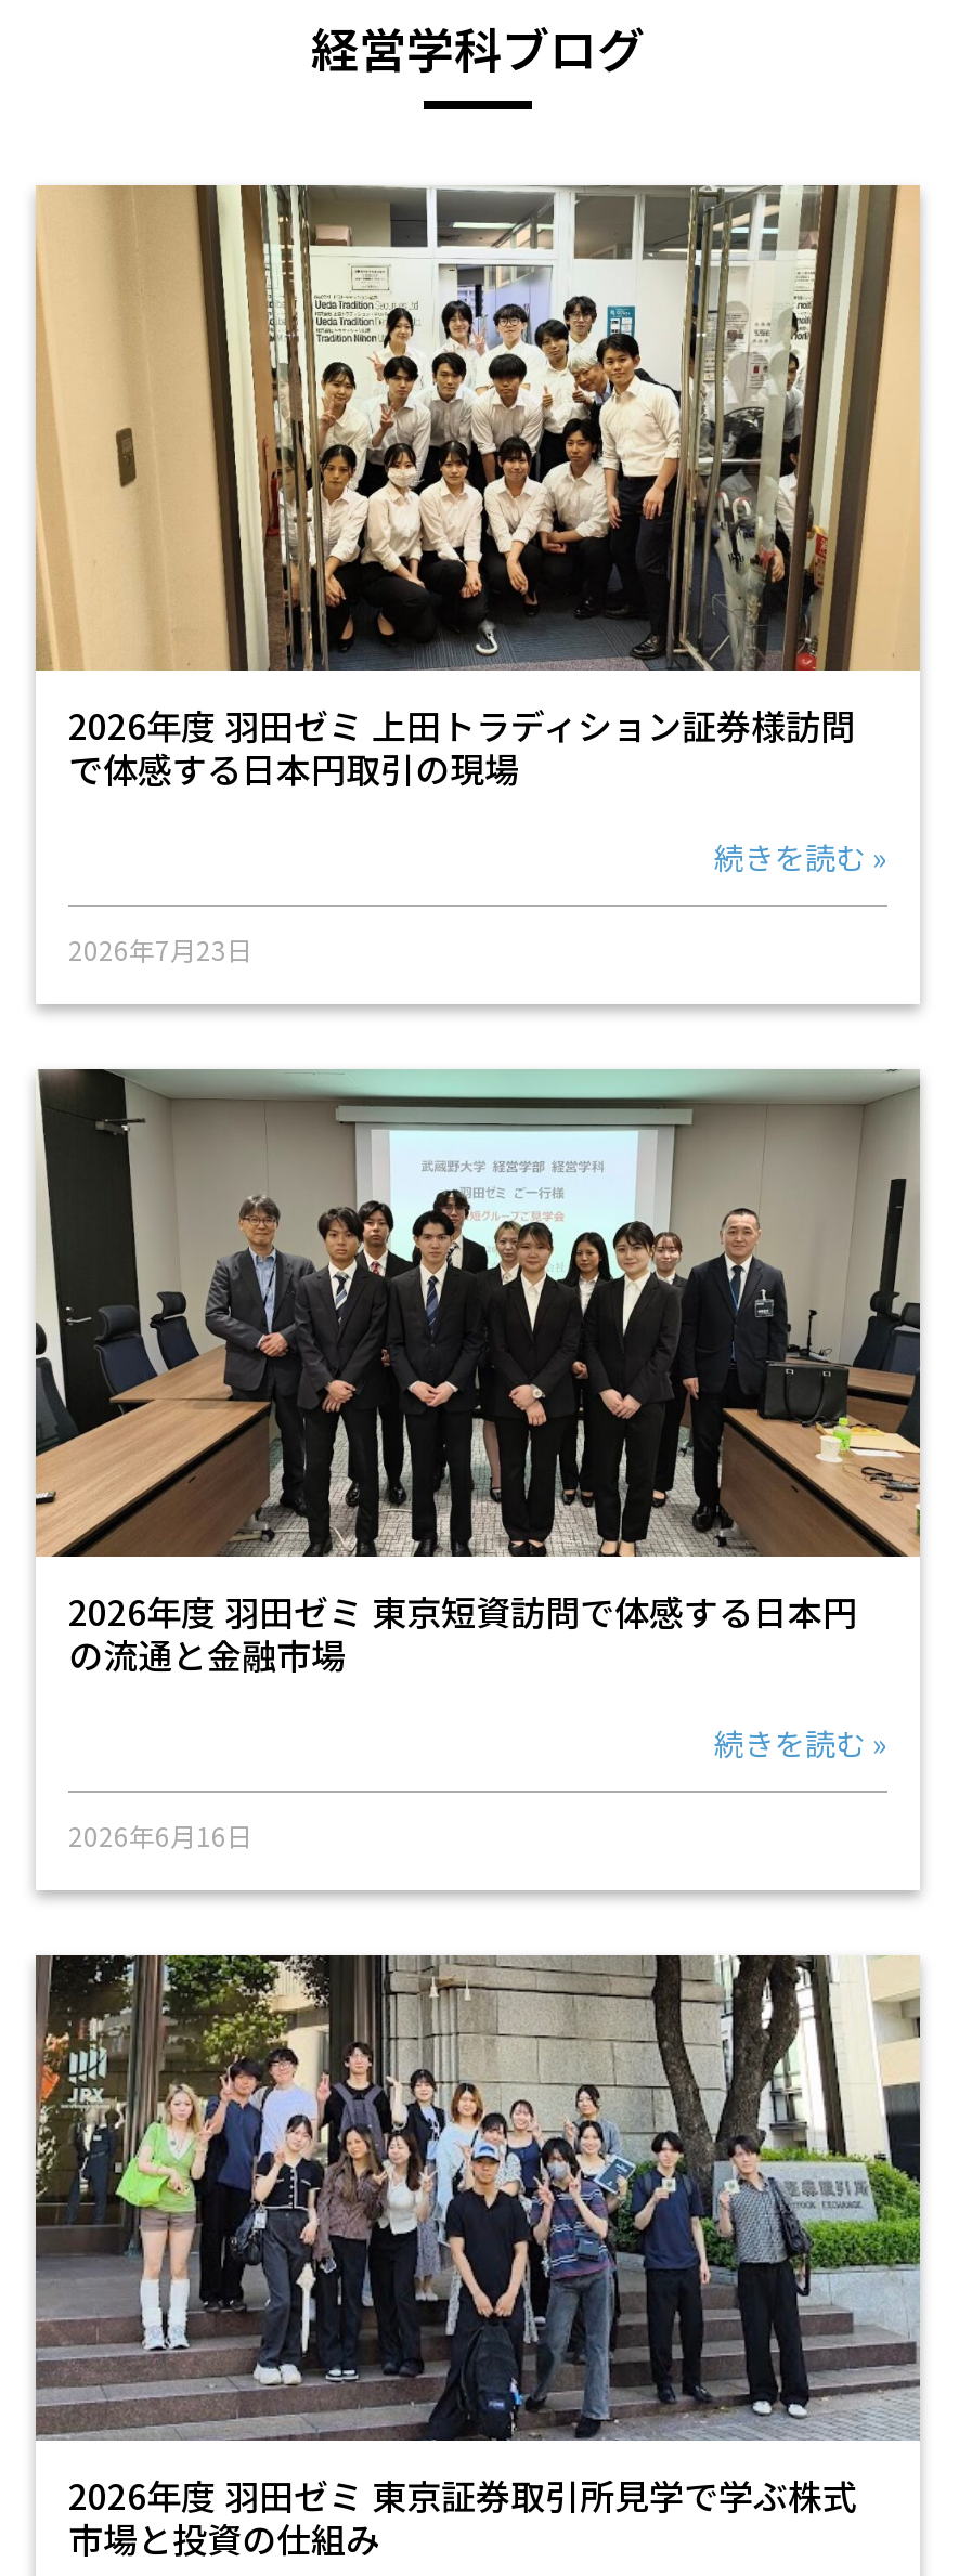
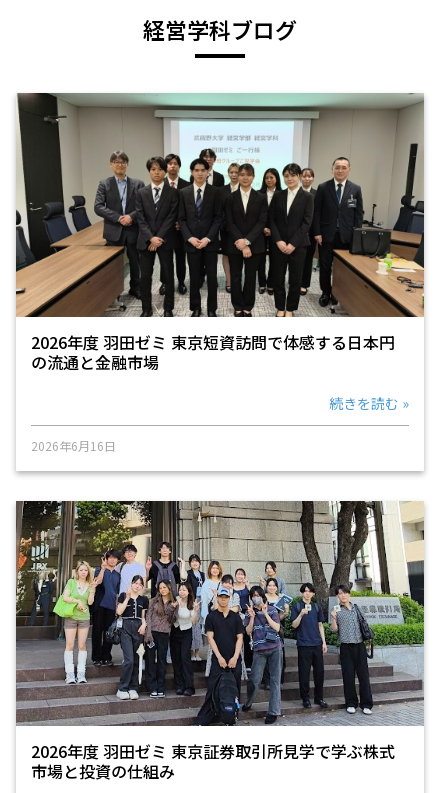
- [image]
- 2026年度 羽田ゼミ 上田トラディション証券様訪問
- で体感する日本円取引の現場
- 続きを読む »
- 2026年7月23日
